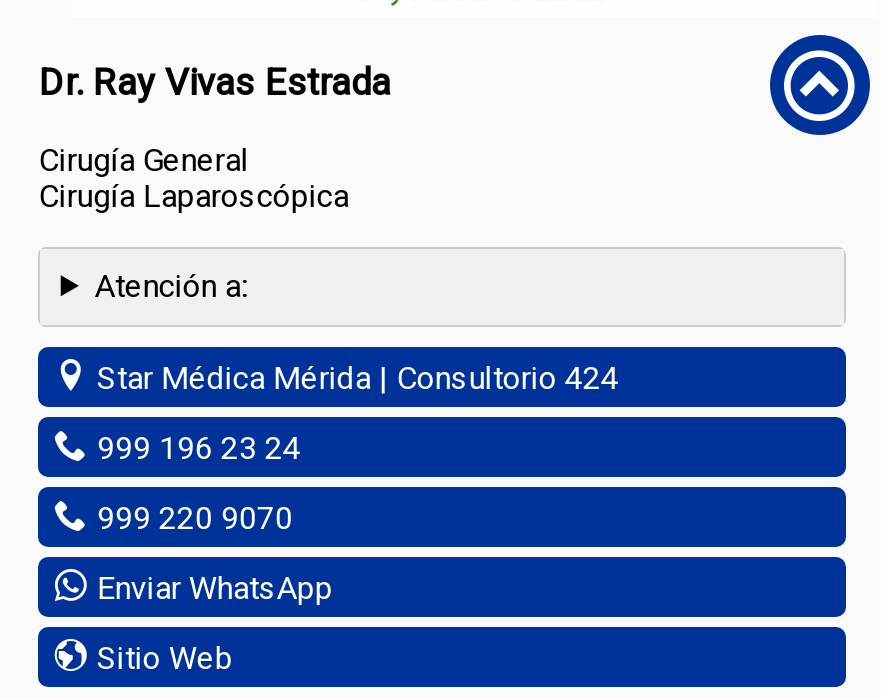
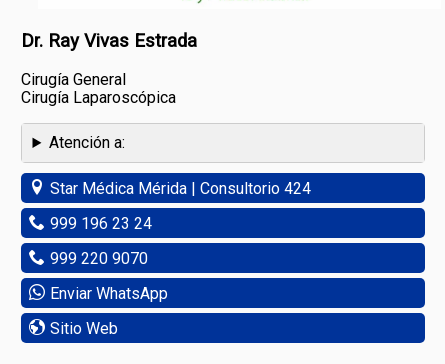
- [image]
